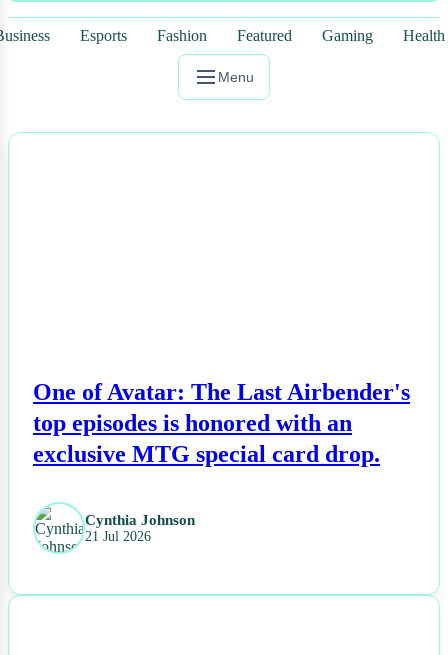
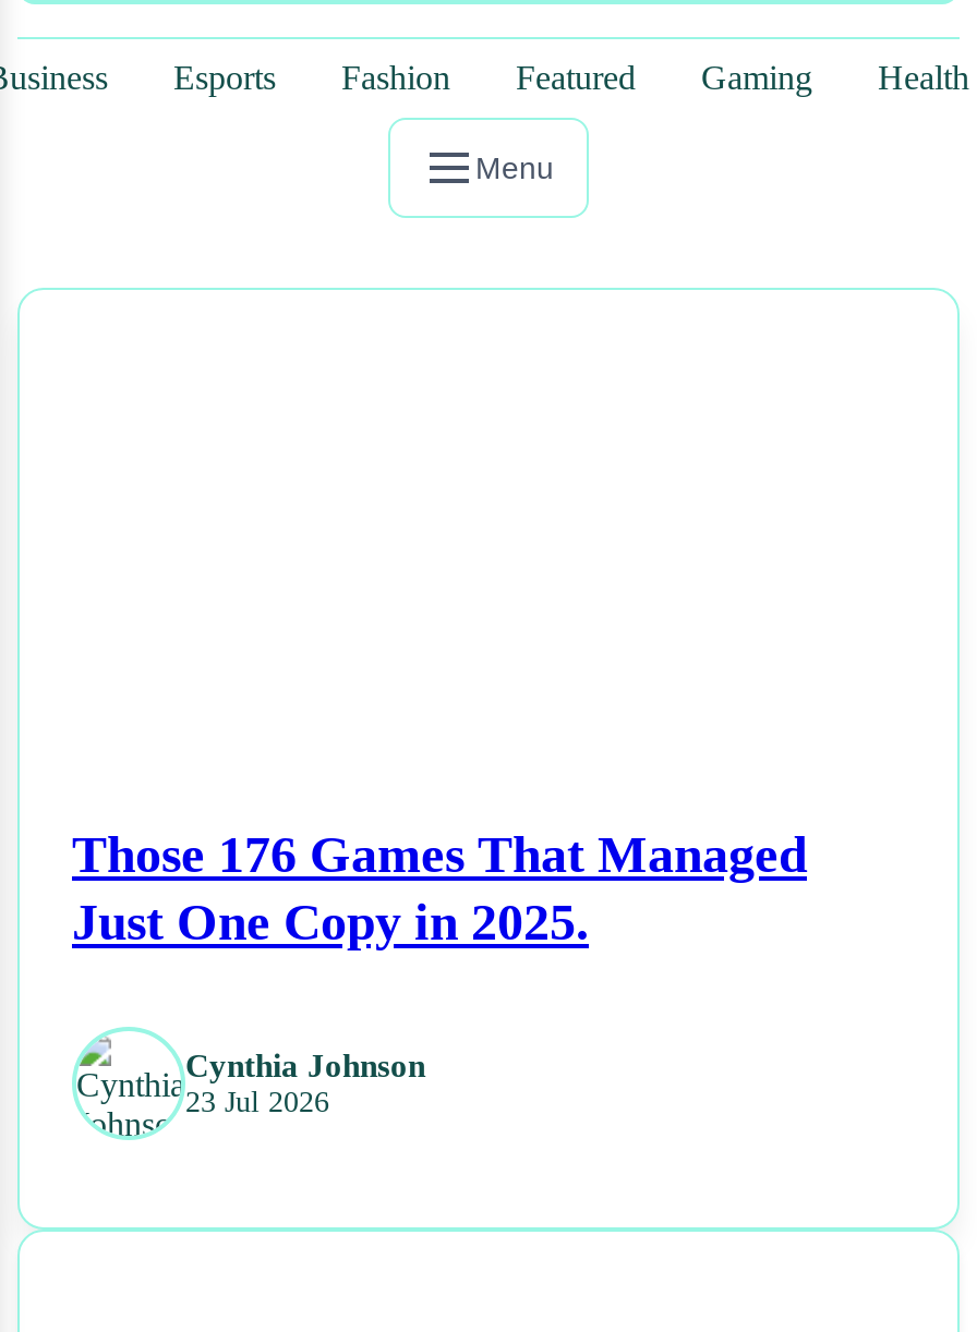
- One of Avatar: The Last Airbender's
- top episodes is honored with an
- exclusive MTG special card drop.
+ Those 176 Games That Managed
+ Just One Copy in 2025.

- 21 Jul 2026
+ 23 Jul 2026
